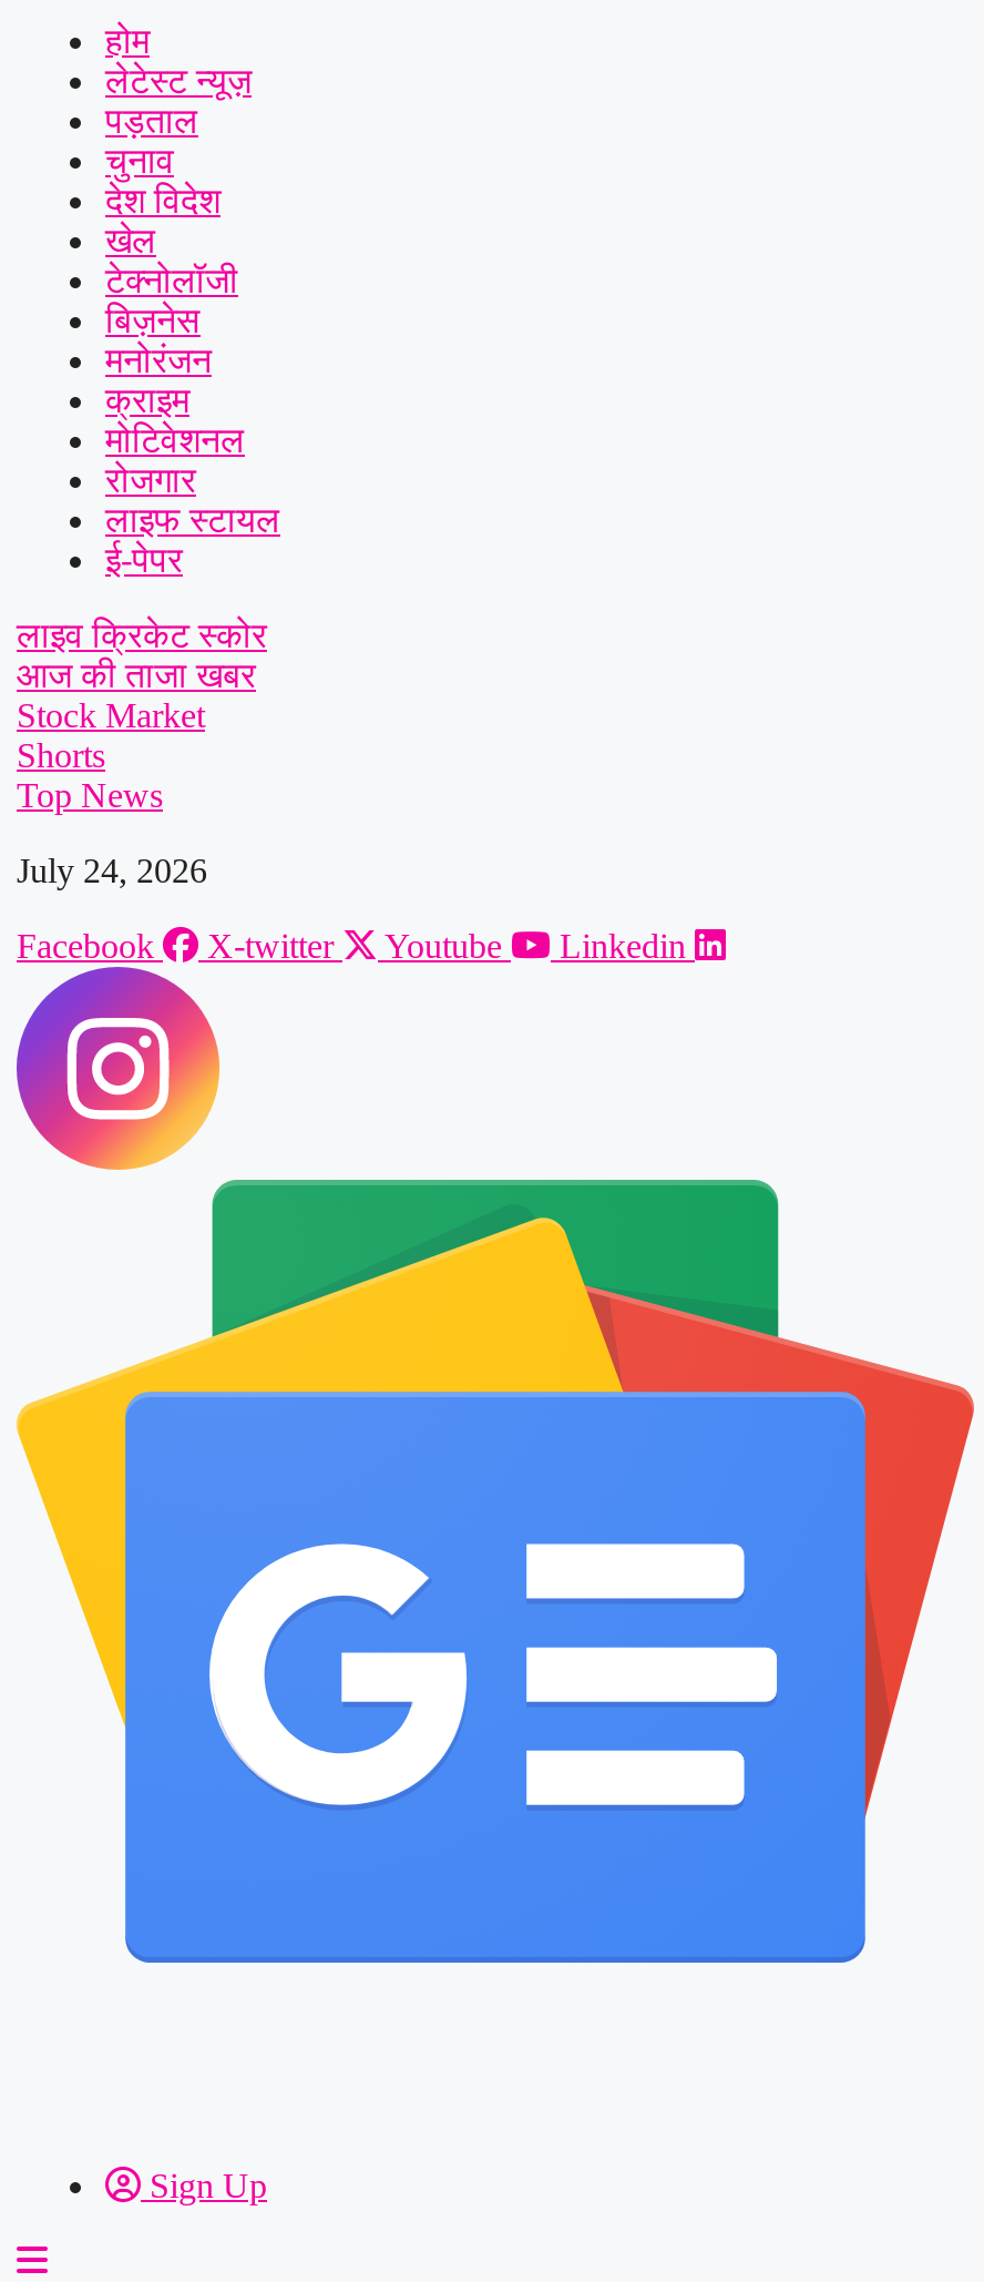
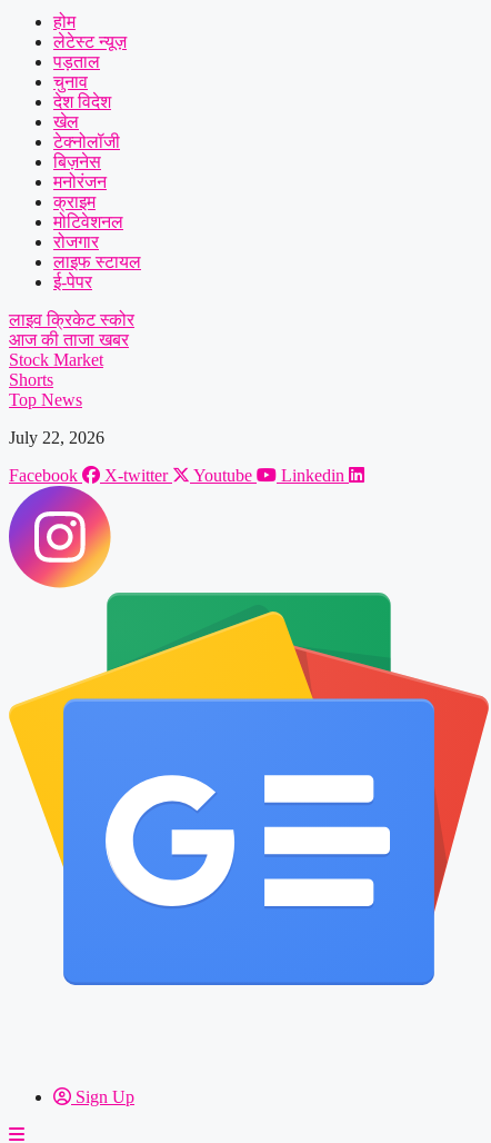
- July 24, 2026
+ July 22, 2026
